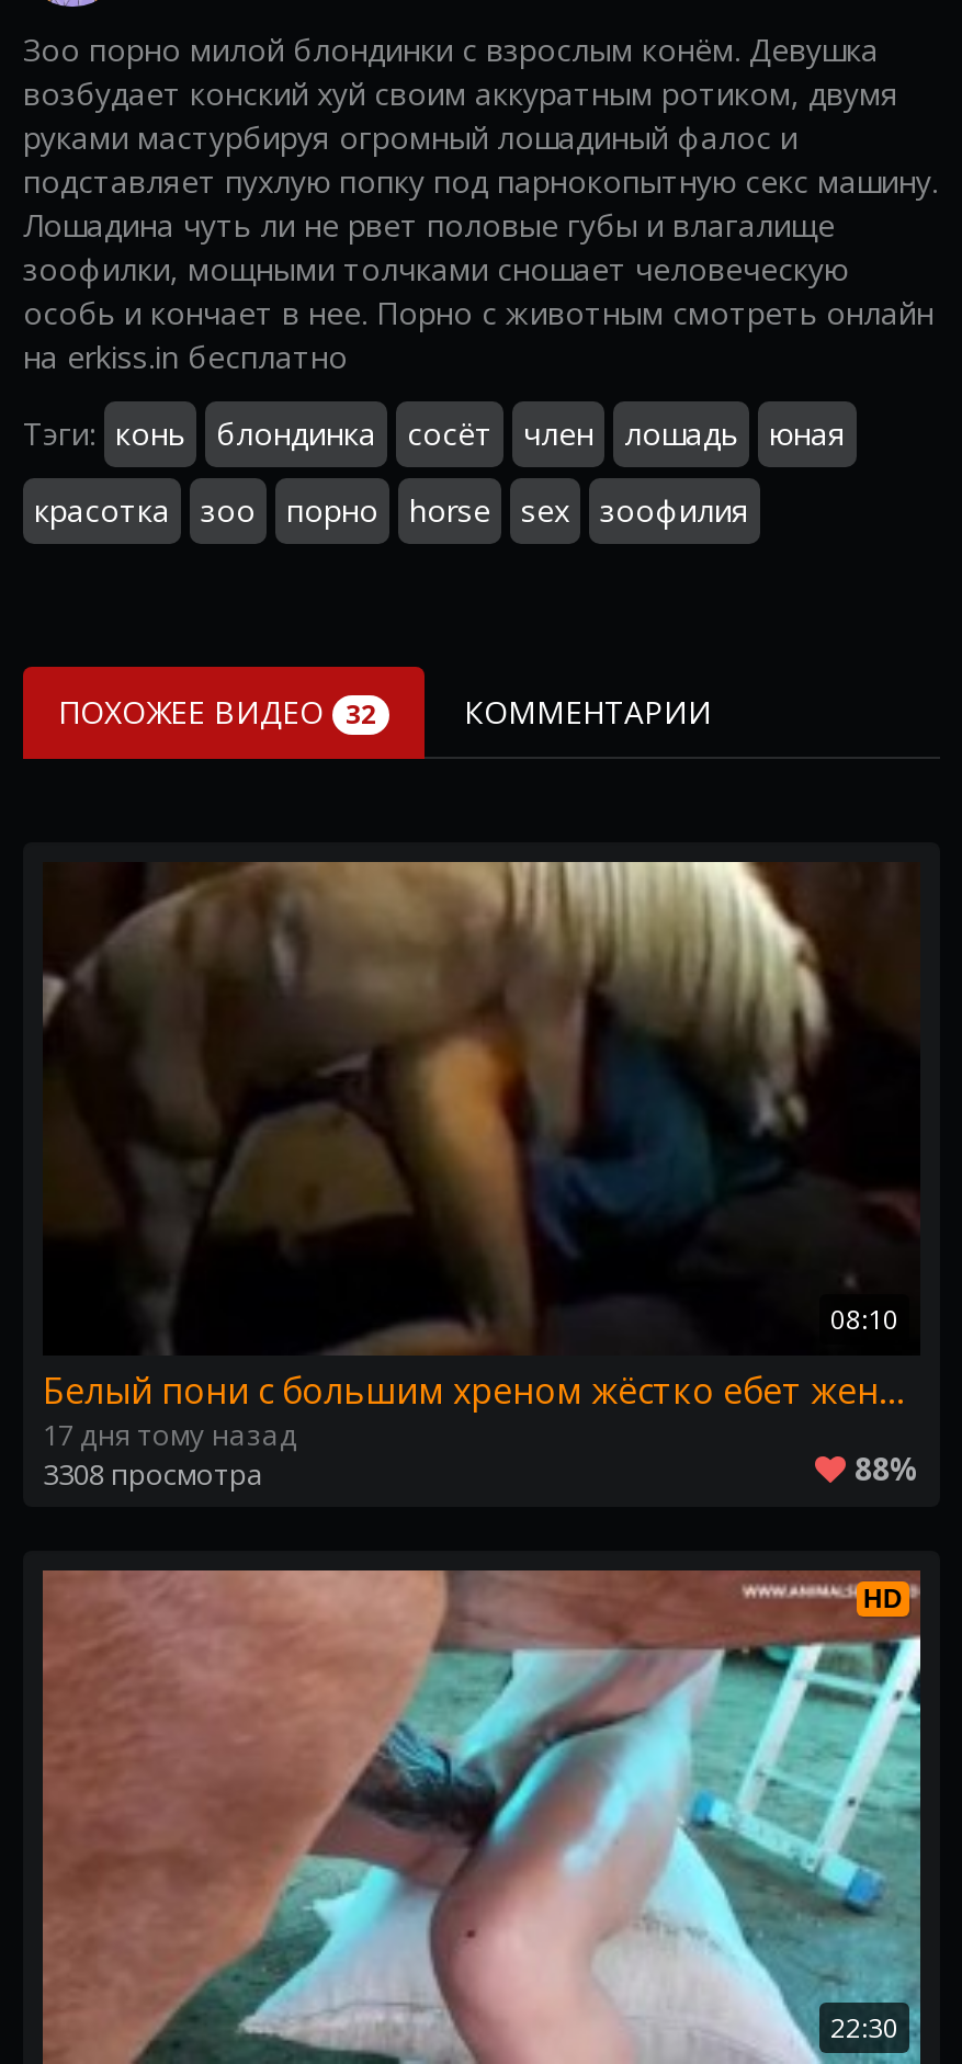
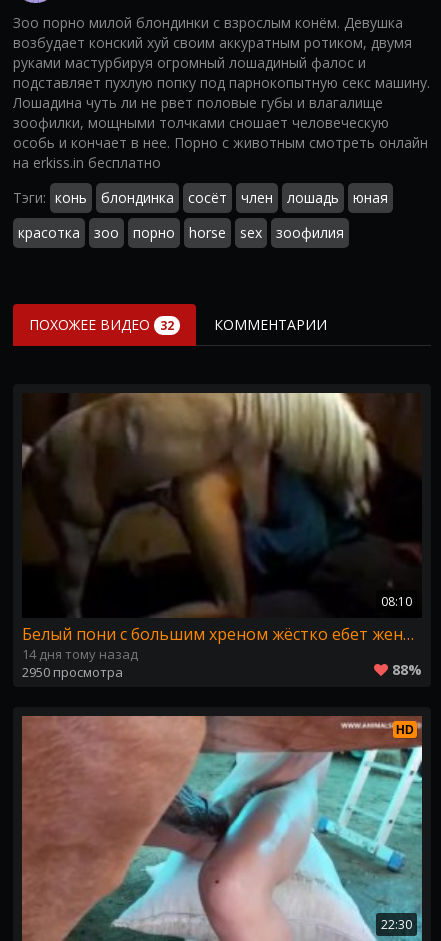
- 17 дня тому назад
+ 14 дня тому назад

- 3308 просмотра
+ 2950 просмотра
